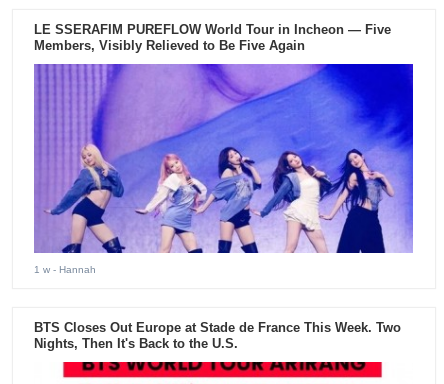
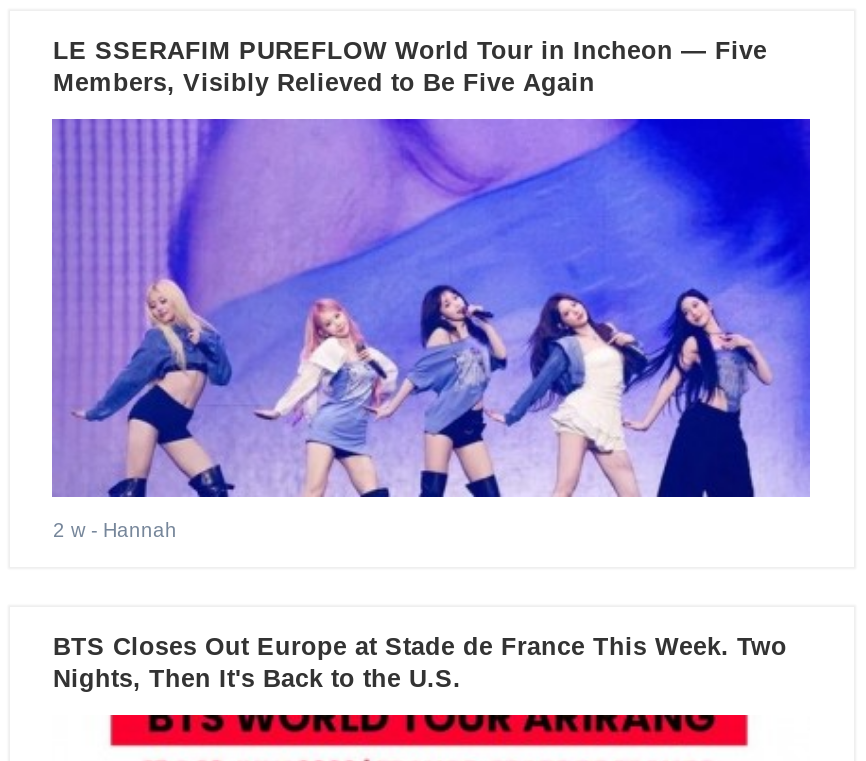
- 1 w - Hannah
+ 2 w - Hannah
